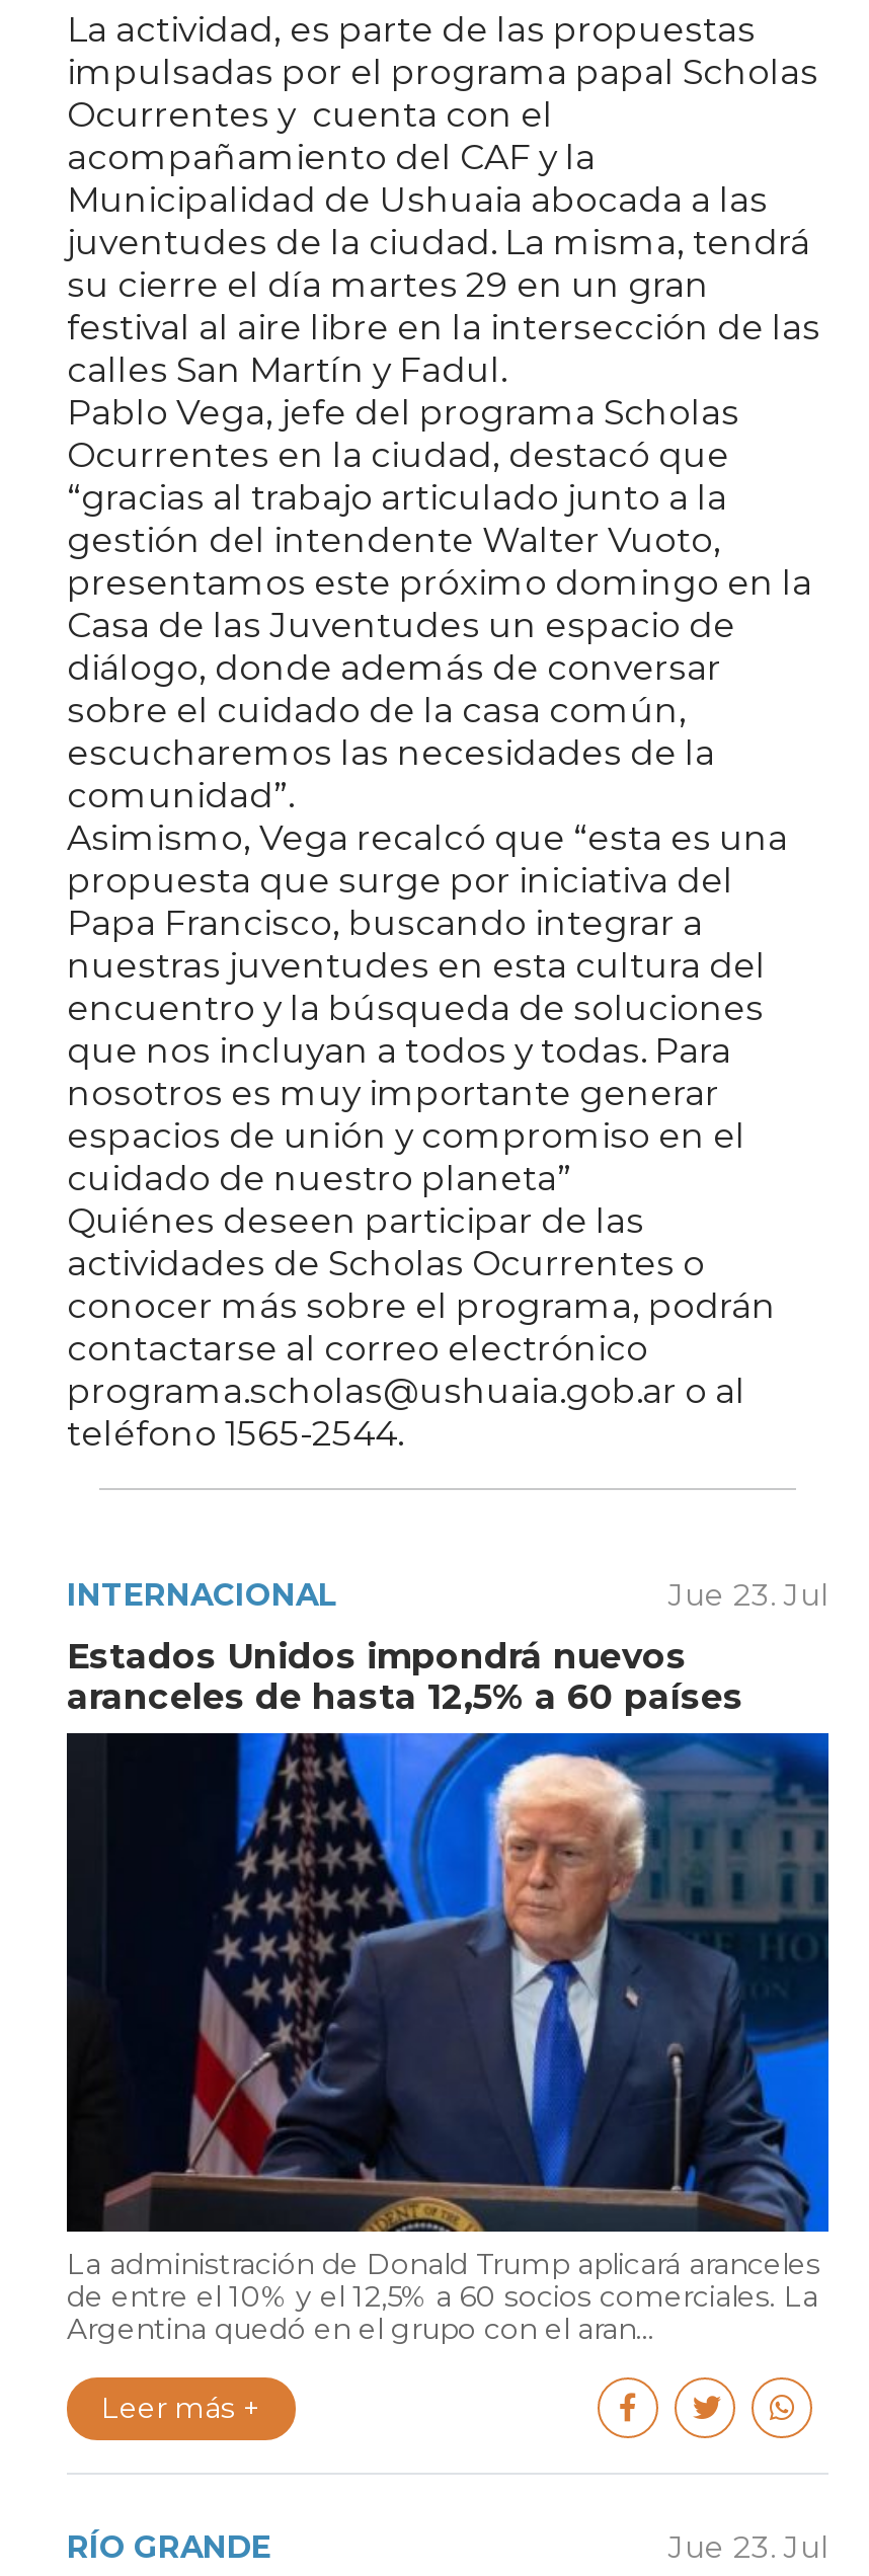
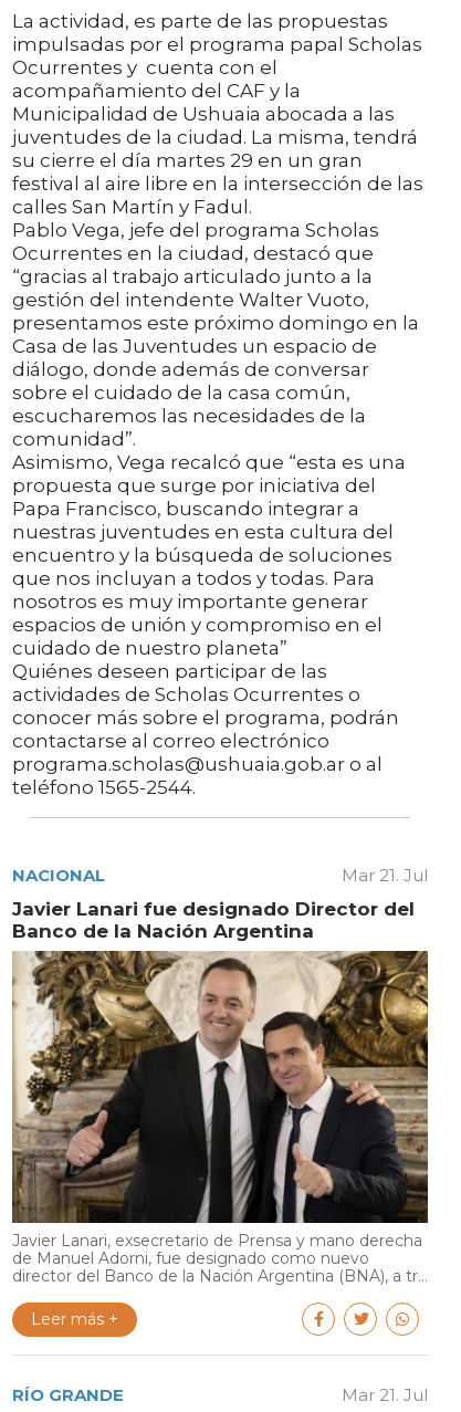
- INTERNACIONAL
- Jue 23. Jul
+ NACIONAL
+ Mar 21. Jul

- Estados Unidos impondrá nuevos
- aranceles de hasta 12,5% a 60 países
+ Javier Lanari fue designado Director del
+ Banco de la Nación Argentina

- [image]
- La administración de Donald Trump aplicará aranceles
- de entre el 10% y el 12,5% a 60 socios comerciales. La
- Argentina quedó en el grupo con el aran...
+ [image]
+ Javier Lanari, exsecretario de Prensa y mano derecha
+ de Manuel Adorni, fue designado como nuevo
+ director del Banco de la Nación Argentina (BNA), a tr...

- Jue 23. Jul
+ Mar 21. Jul
